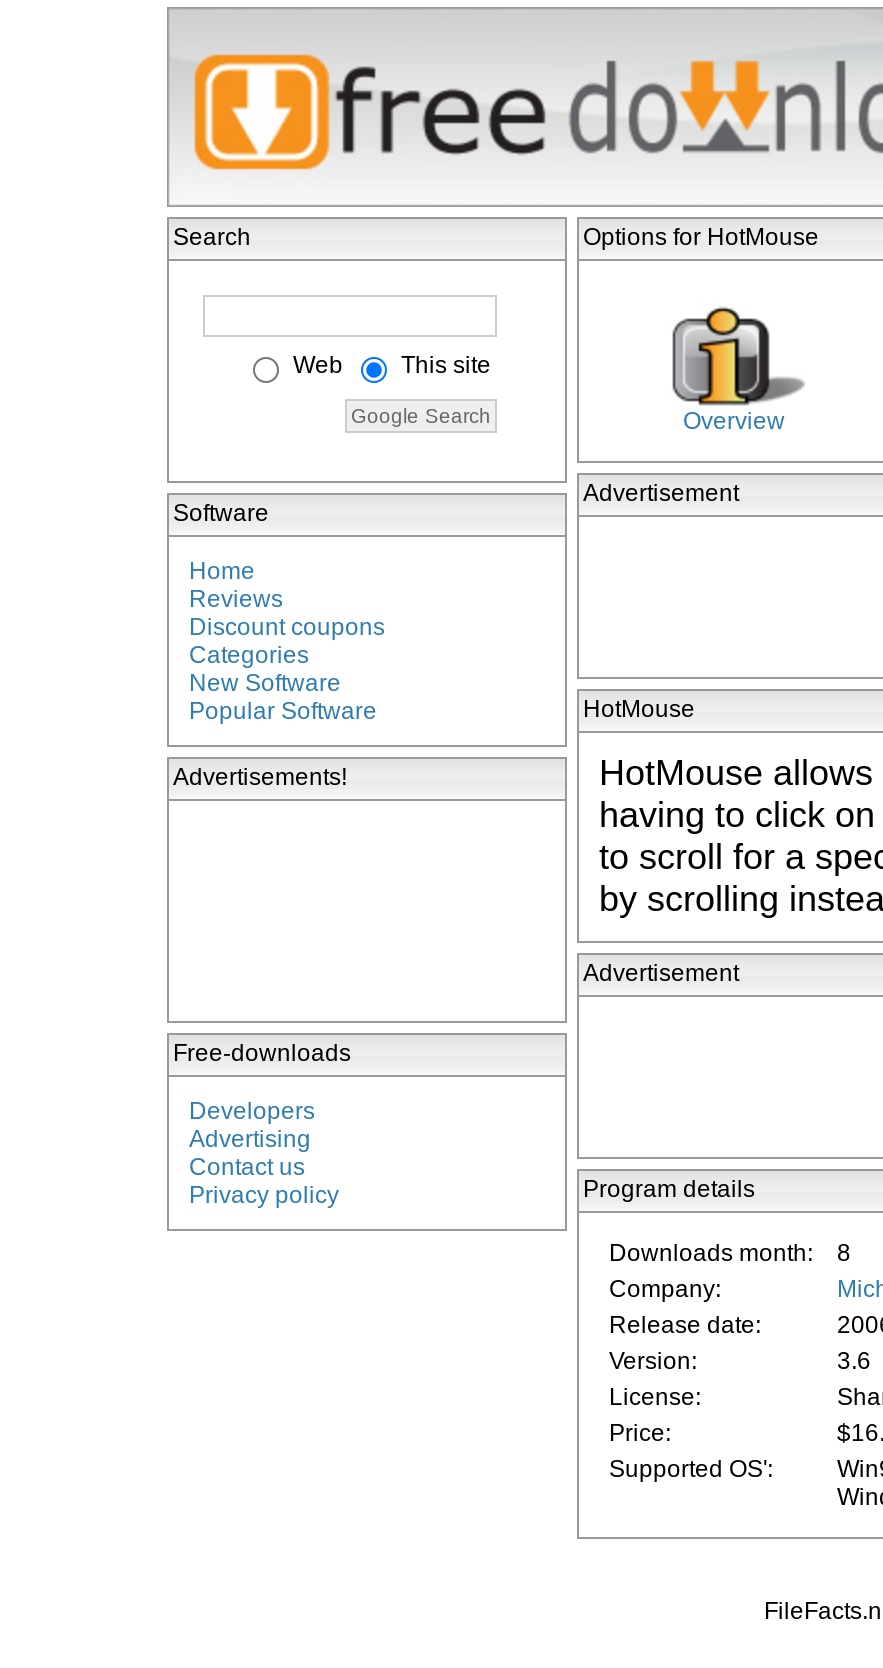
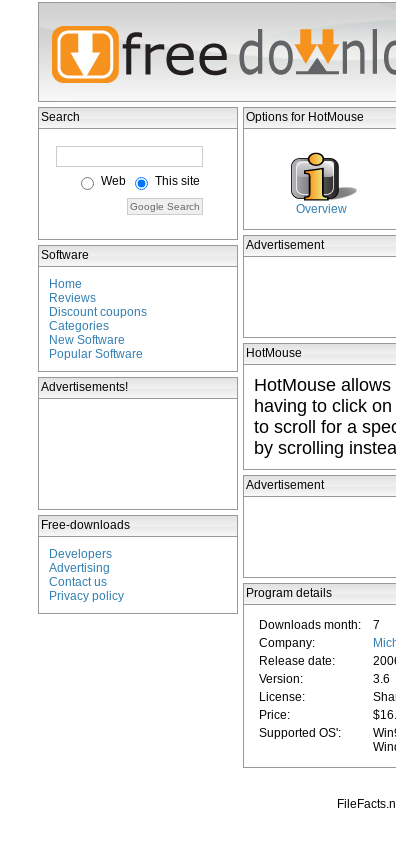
- Downloads month: 8
+ Downloads month: 7
